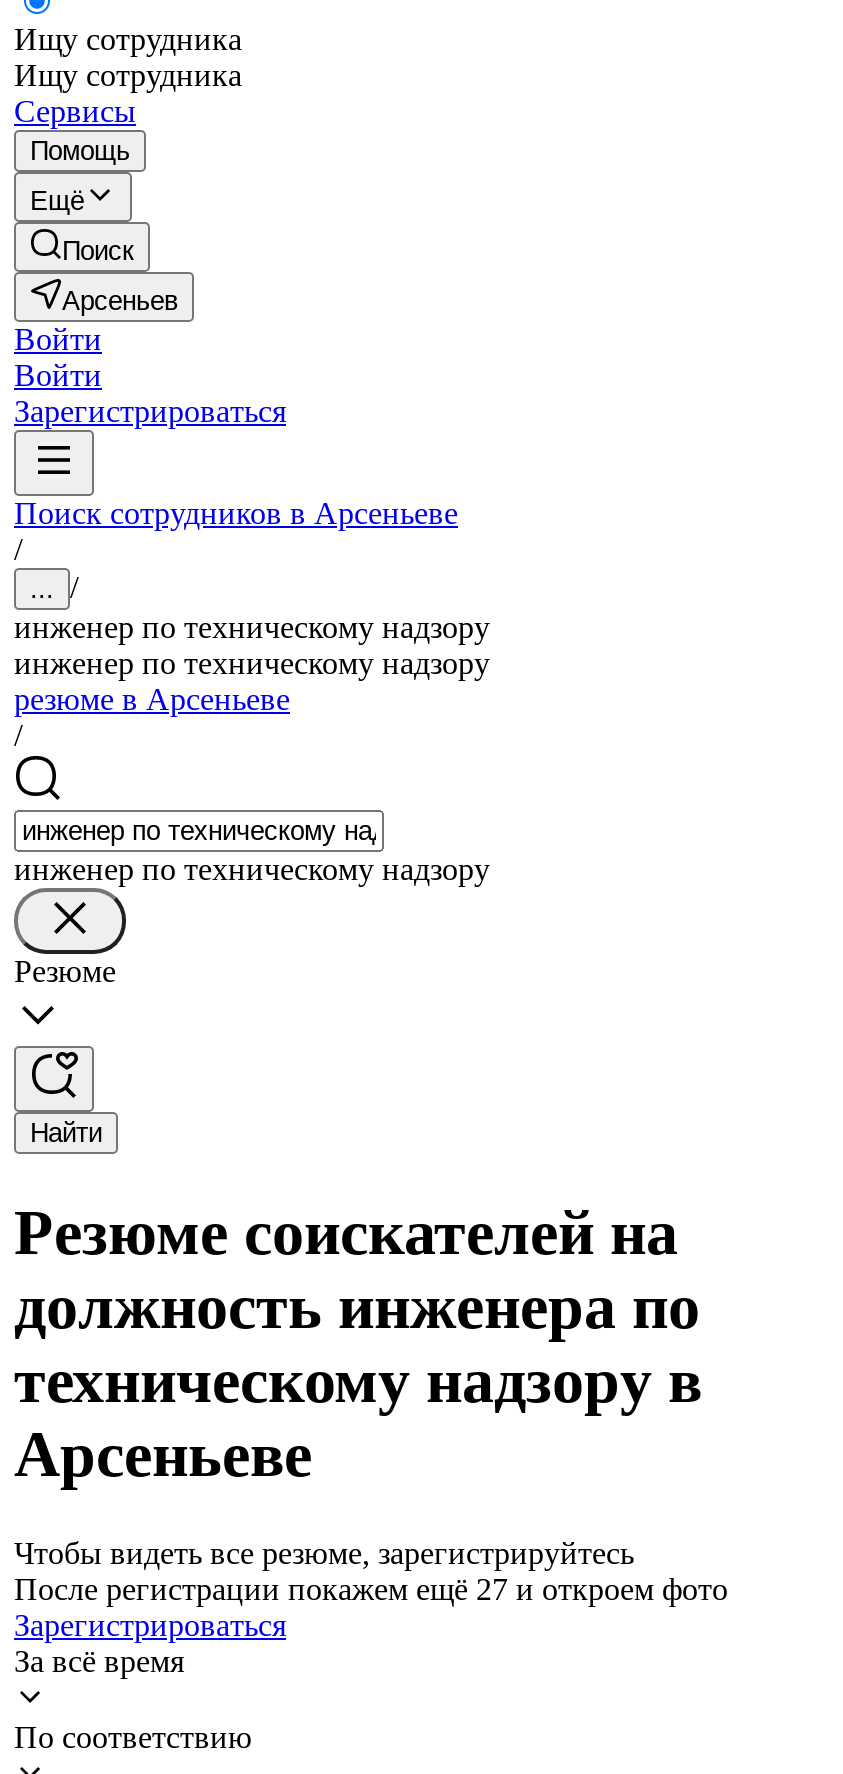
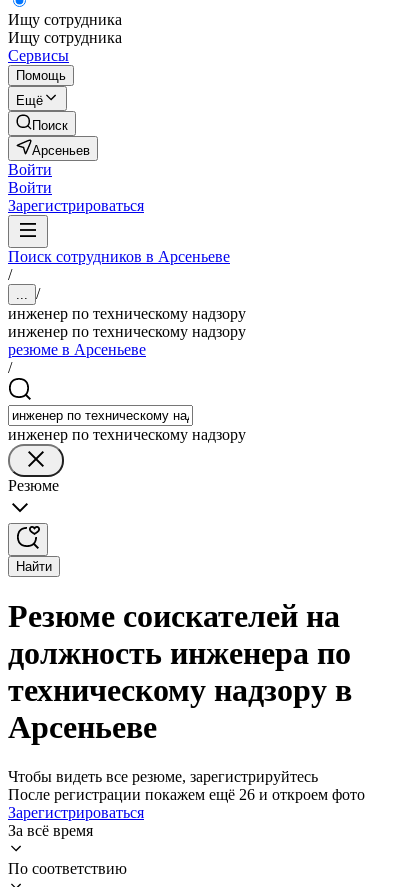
- После регистрации покажем ещё 27 и откроем фото
+ После регистрации покажем ещё 26 и откроем фото
